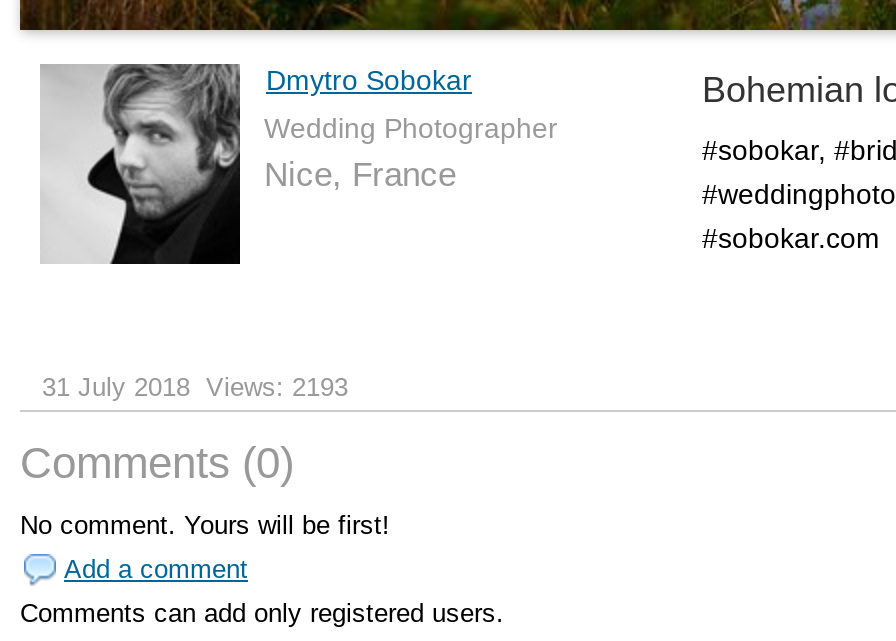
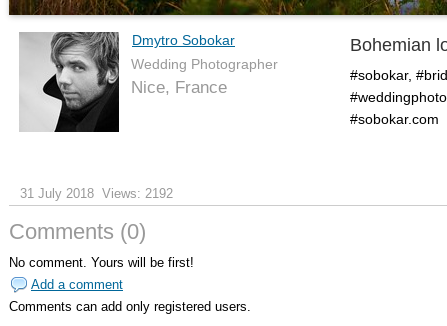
- 31 July 2018 Views: 2193
+ 31 July 2018 Views: 2192
